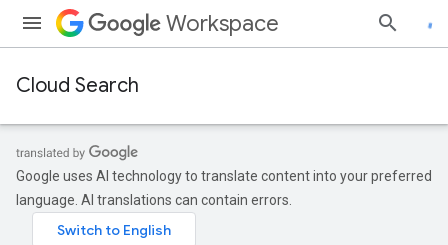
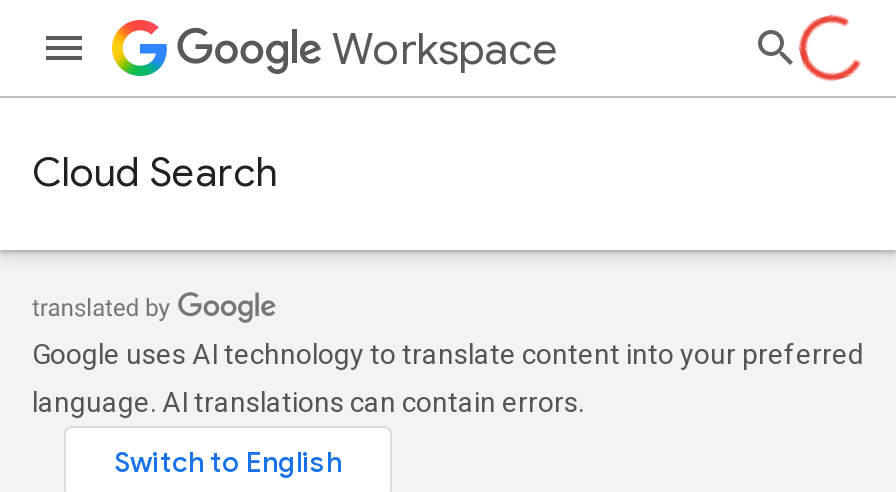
+ [image]
